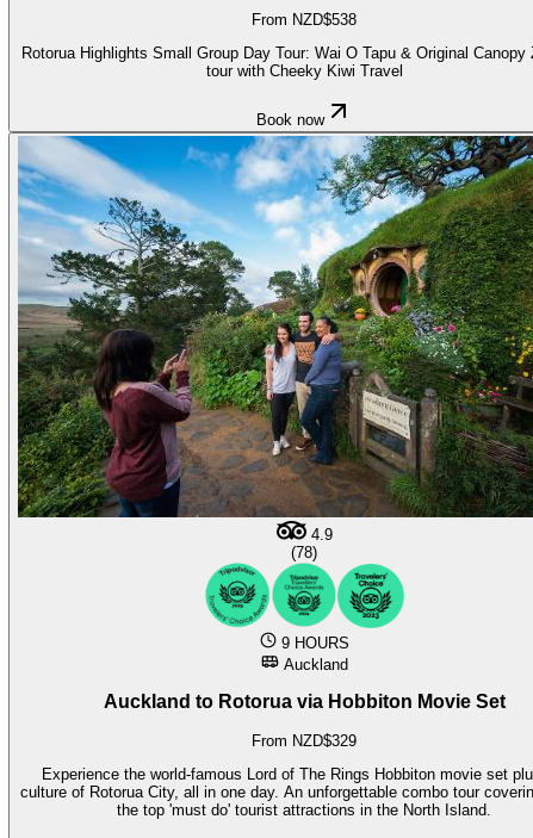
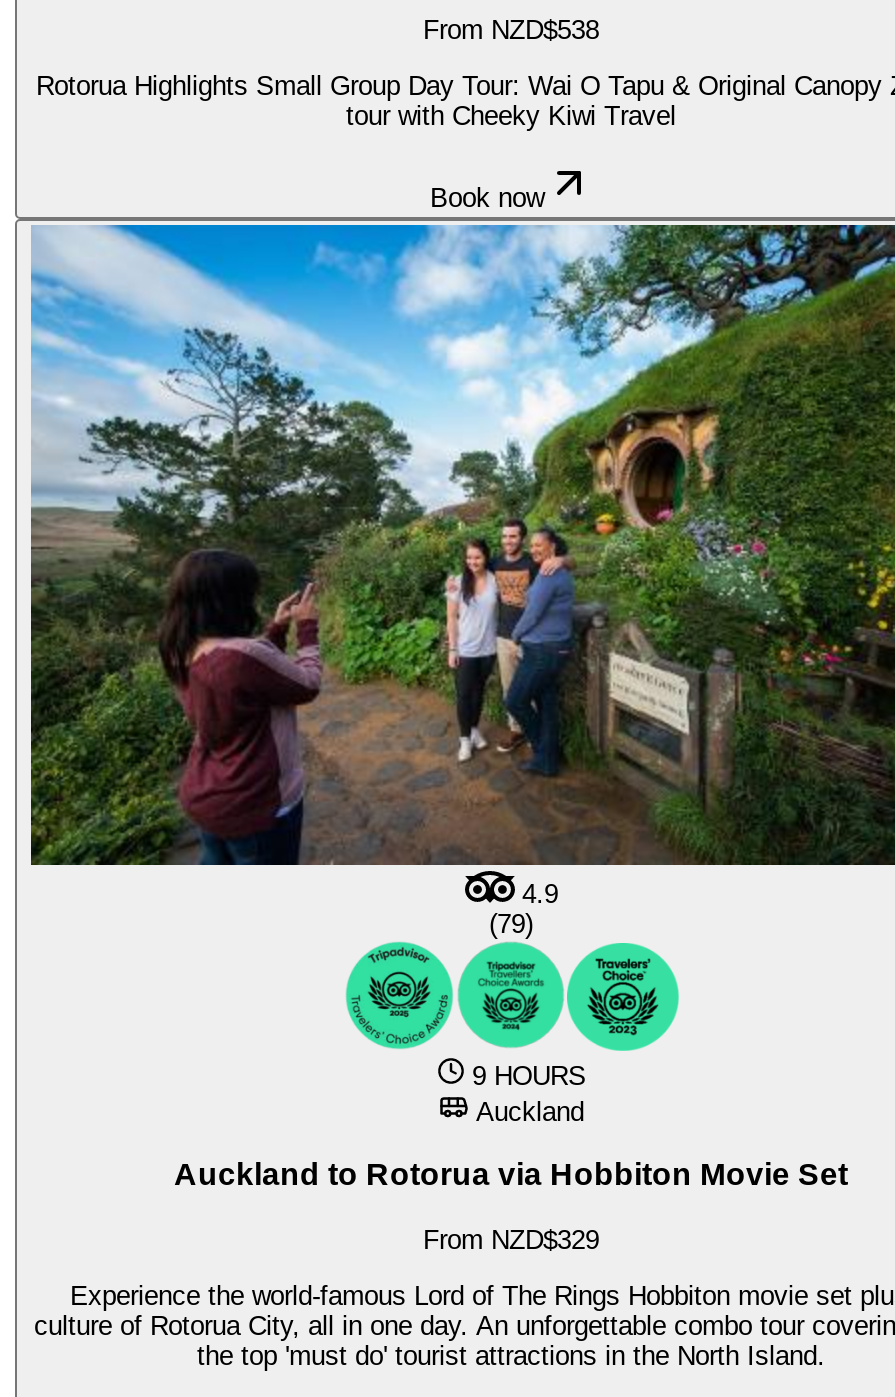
- (78)
+ (79)
